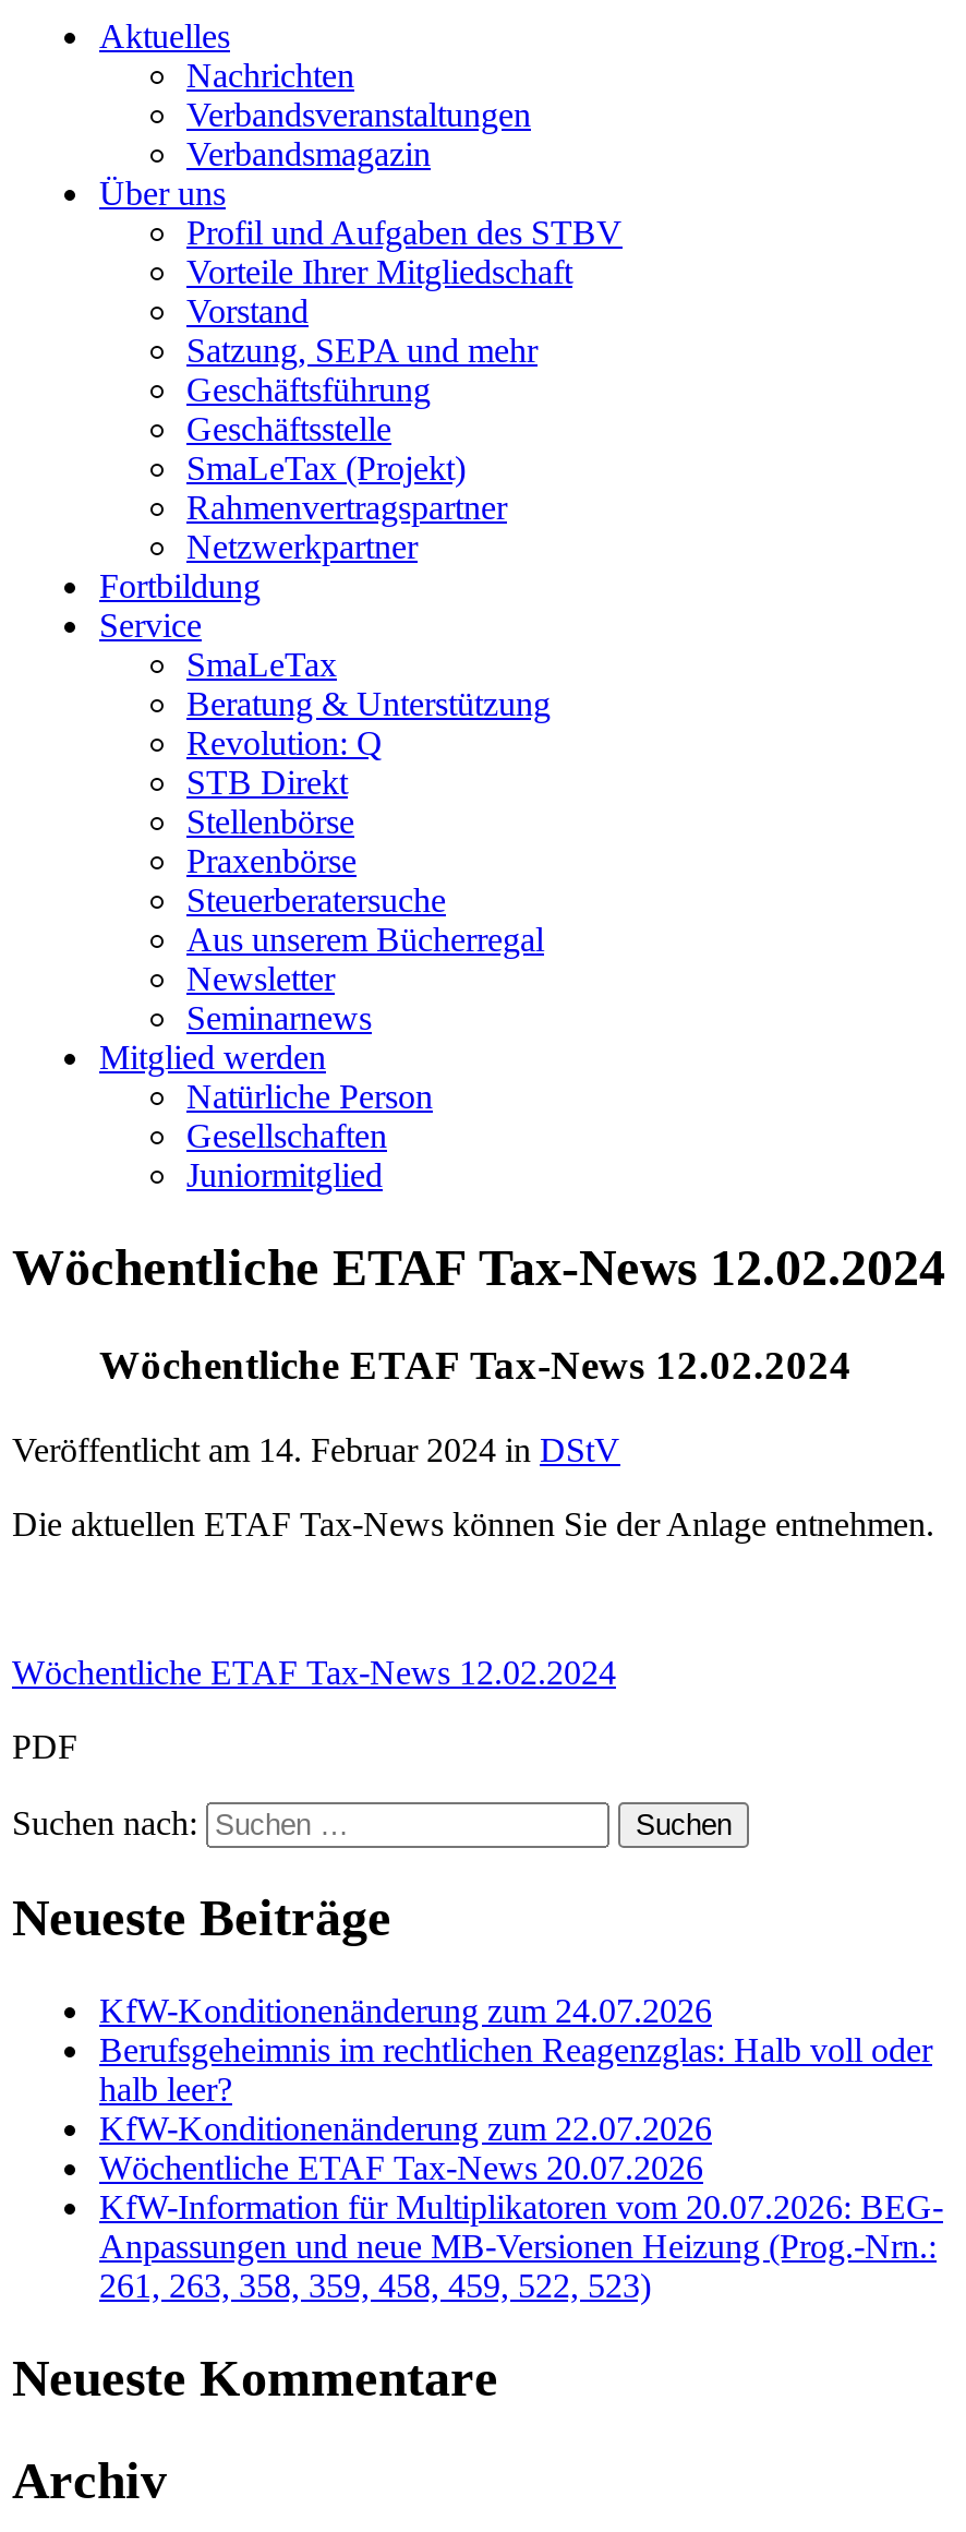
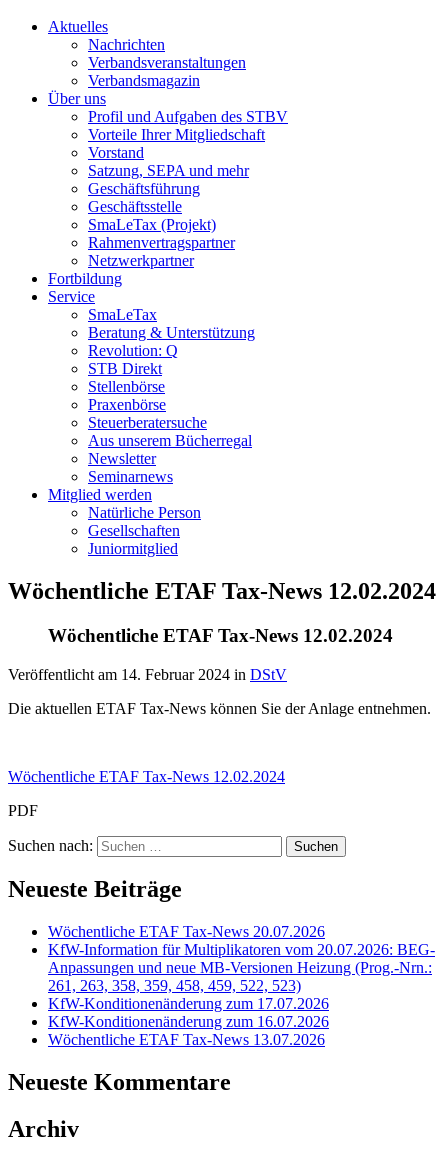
- KfW-Konditionenänderung zum 24.07.2026
- Berufsgeheimnis im rechtlichen Reagenzglas: Halb voll oder
- halb leer?
- KfW-Konditionenänderung zum 22.07.2026

moved up: Wöchentliche ETAF Tax-News 20.07.2026 | KfW-Information für Multiplikatoren vom 20.07.2026: BEG- | Anpassungen und neue MB-Versionen Heizung (Prog.-Nrn.: | 261, 263, 358, 359, 458, 459, 522, 523)

+ KfW-Konditionenänderung zum 17.07.2026
+ KfW-Konditionenänderung zum 16.07.2026
+ Wöchentliche ETAF Tax-News 13.07.2026
